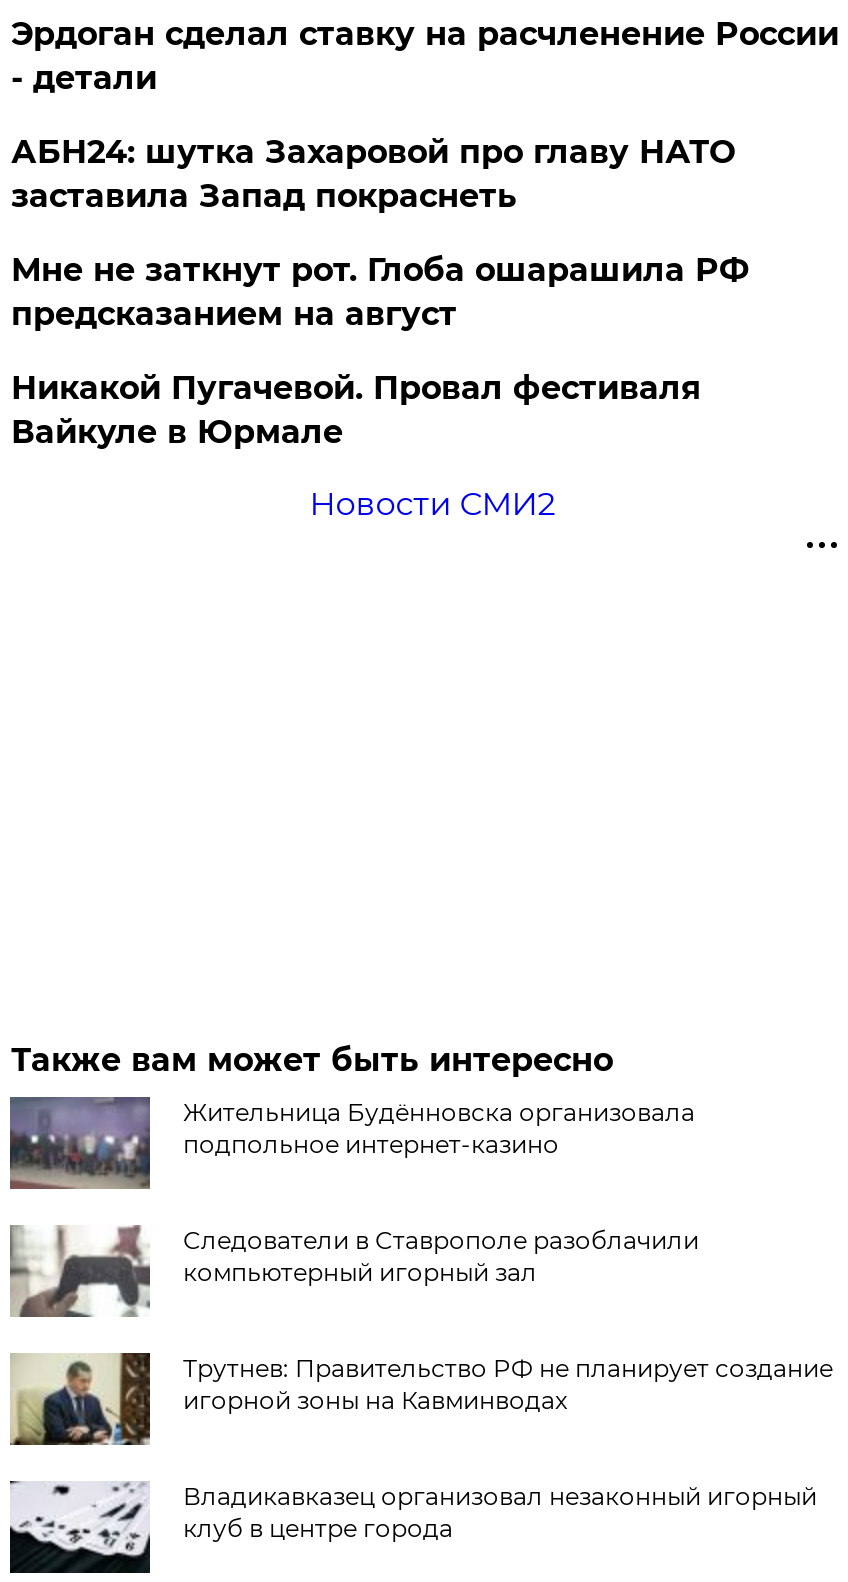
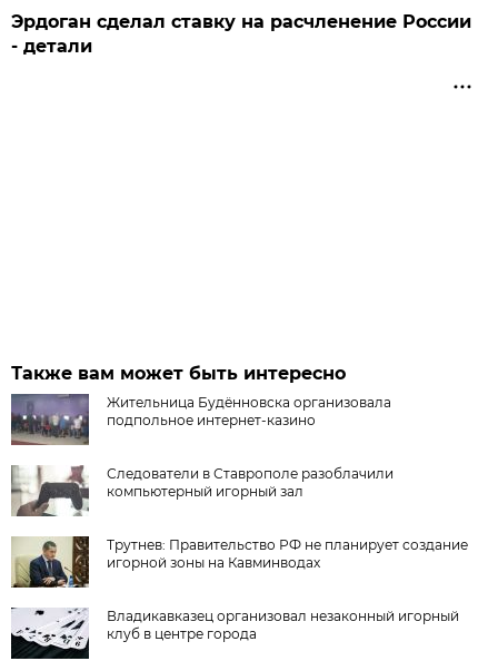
- АБН24: шутка Захаровой про главу НАТО
- заставила Запад покраснеть
- Мне не заткнут рот. Глоба ошарашила РФ
- предсказанием на август
- Никакой Пугачевой. Провал фестиваля
- Вайкуле в Юрмале
- Новости СМИ2
